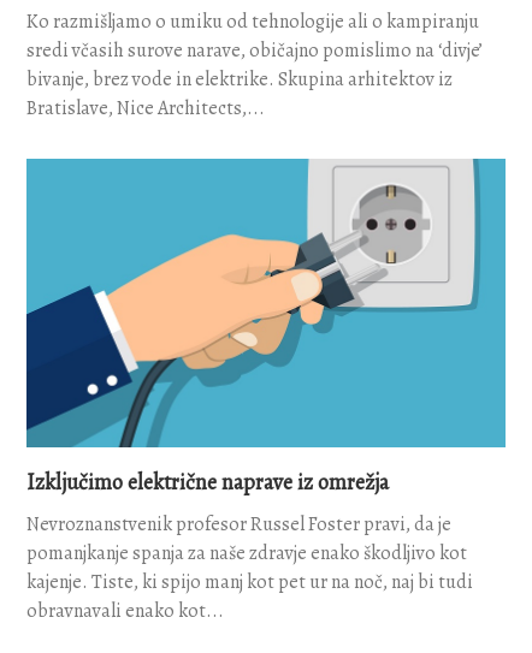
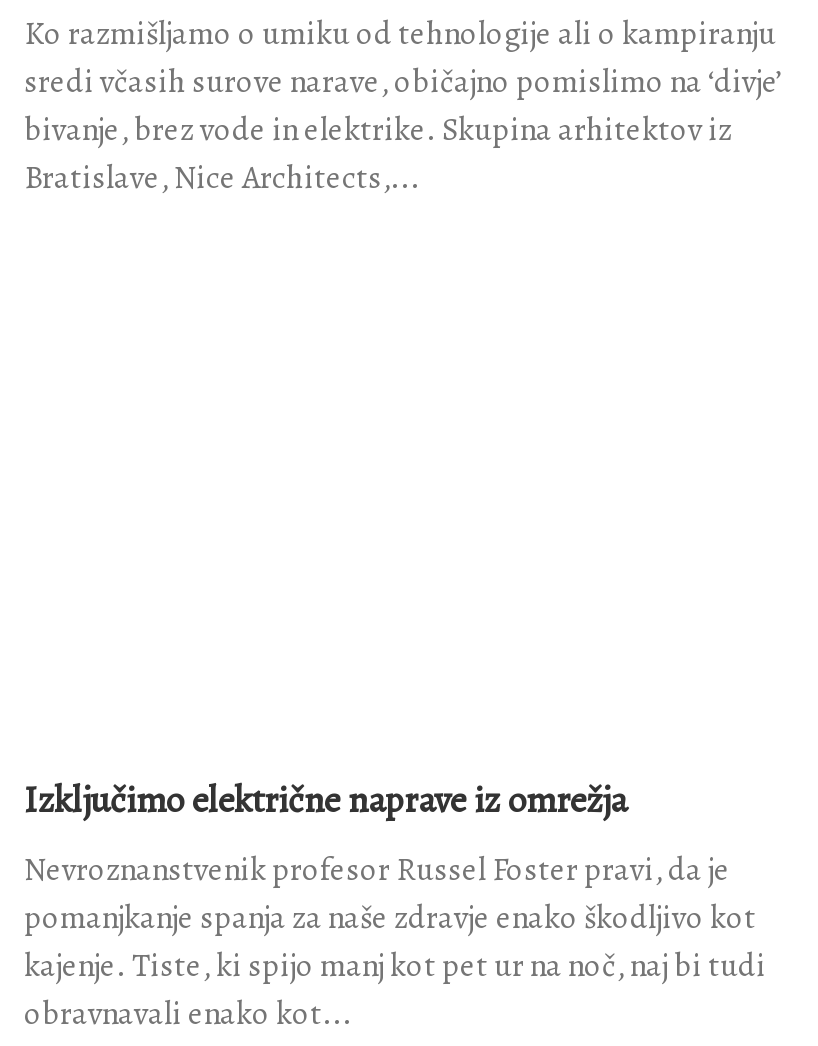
- [image]
